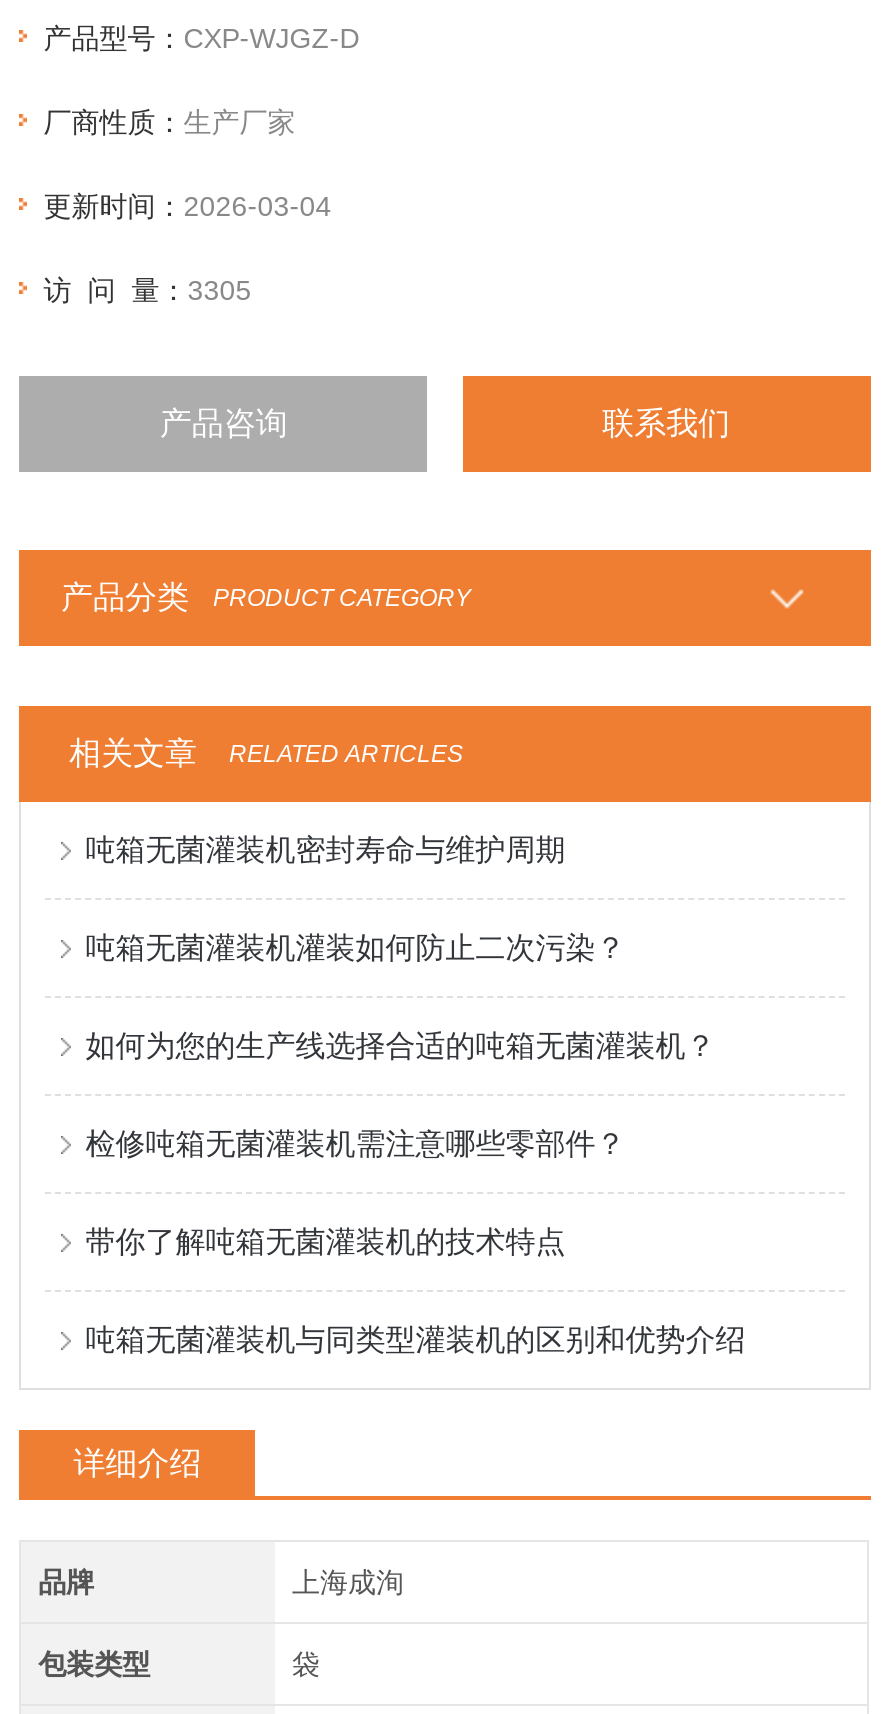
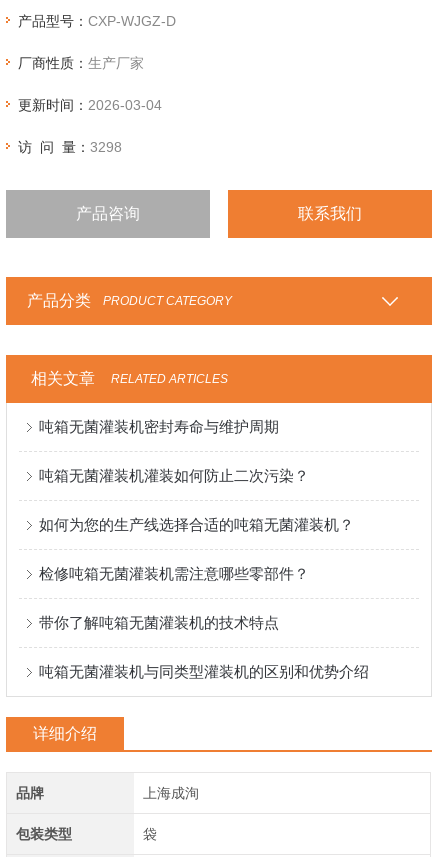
- 访 问 量：3305
+ 访 问 量：3298
